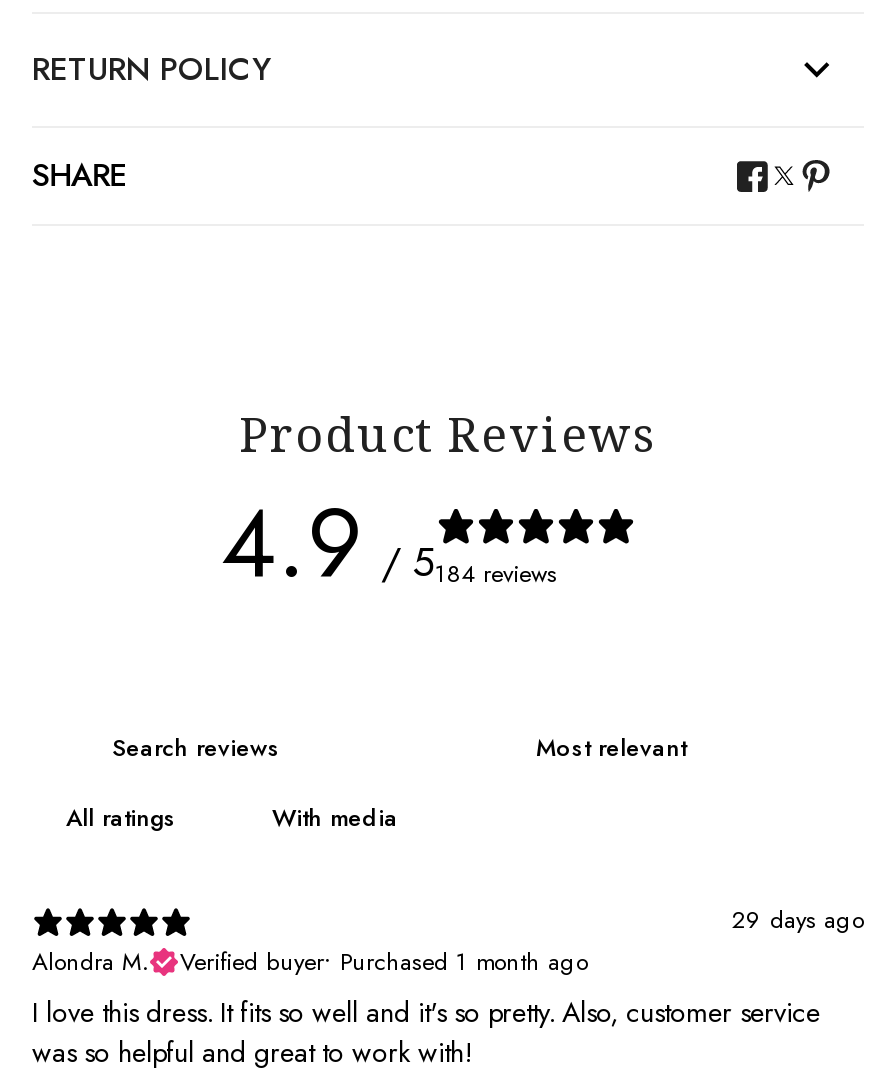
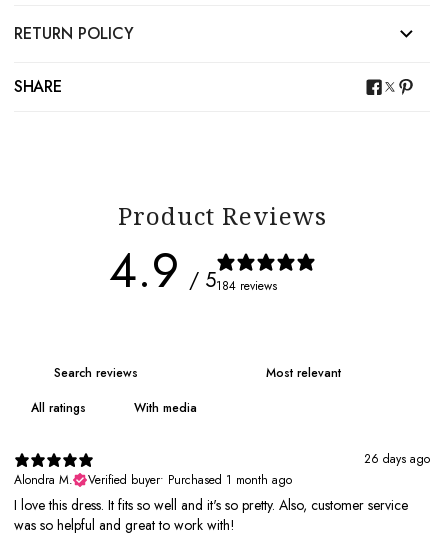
- 29 days ago
+ 26 days ago
